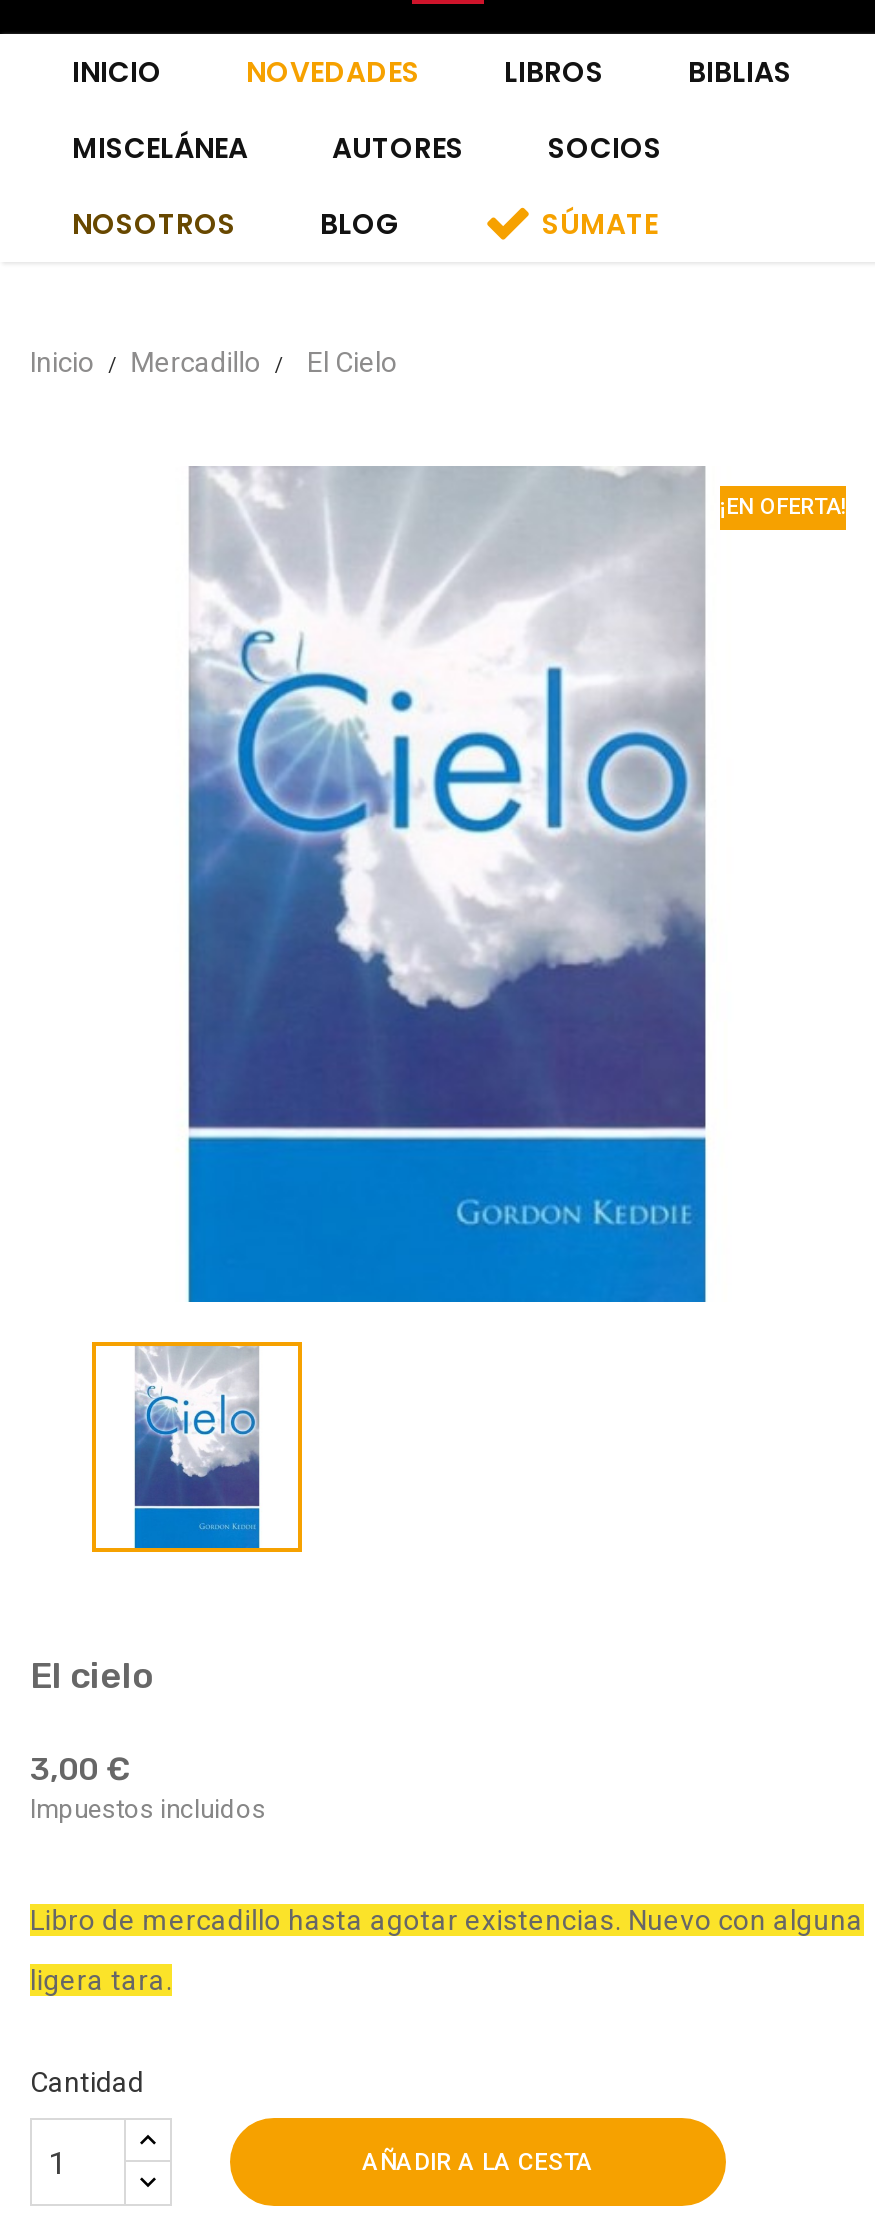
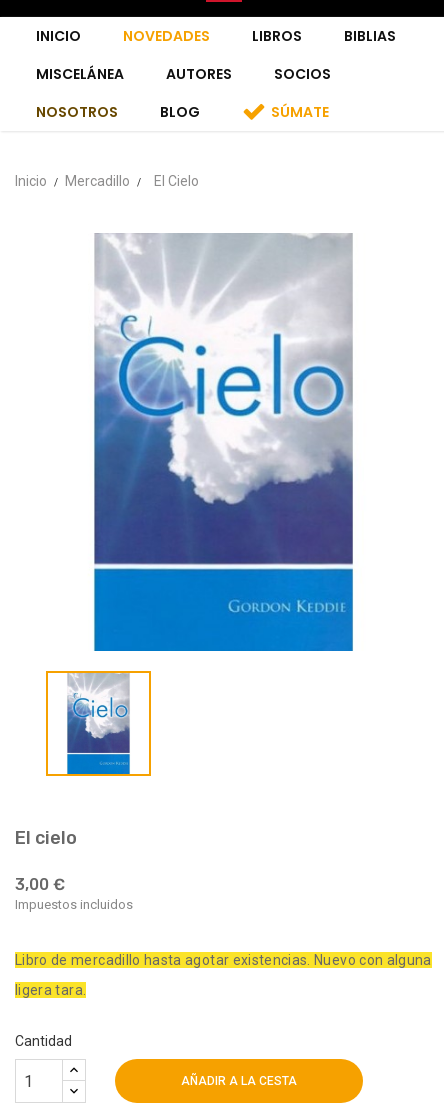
- ¡EN OFERTA!
